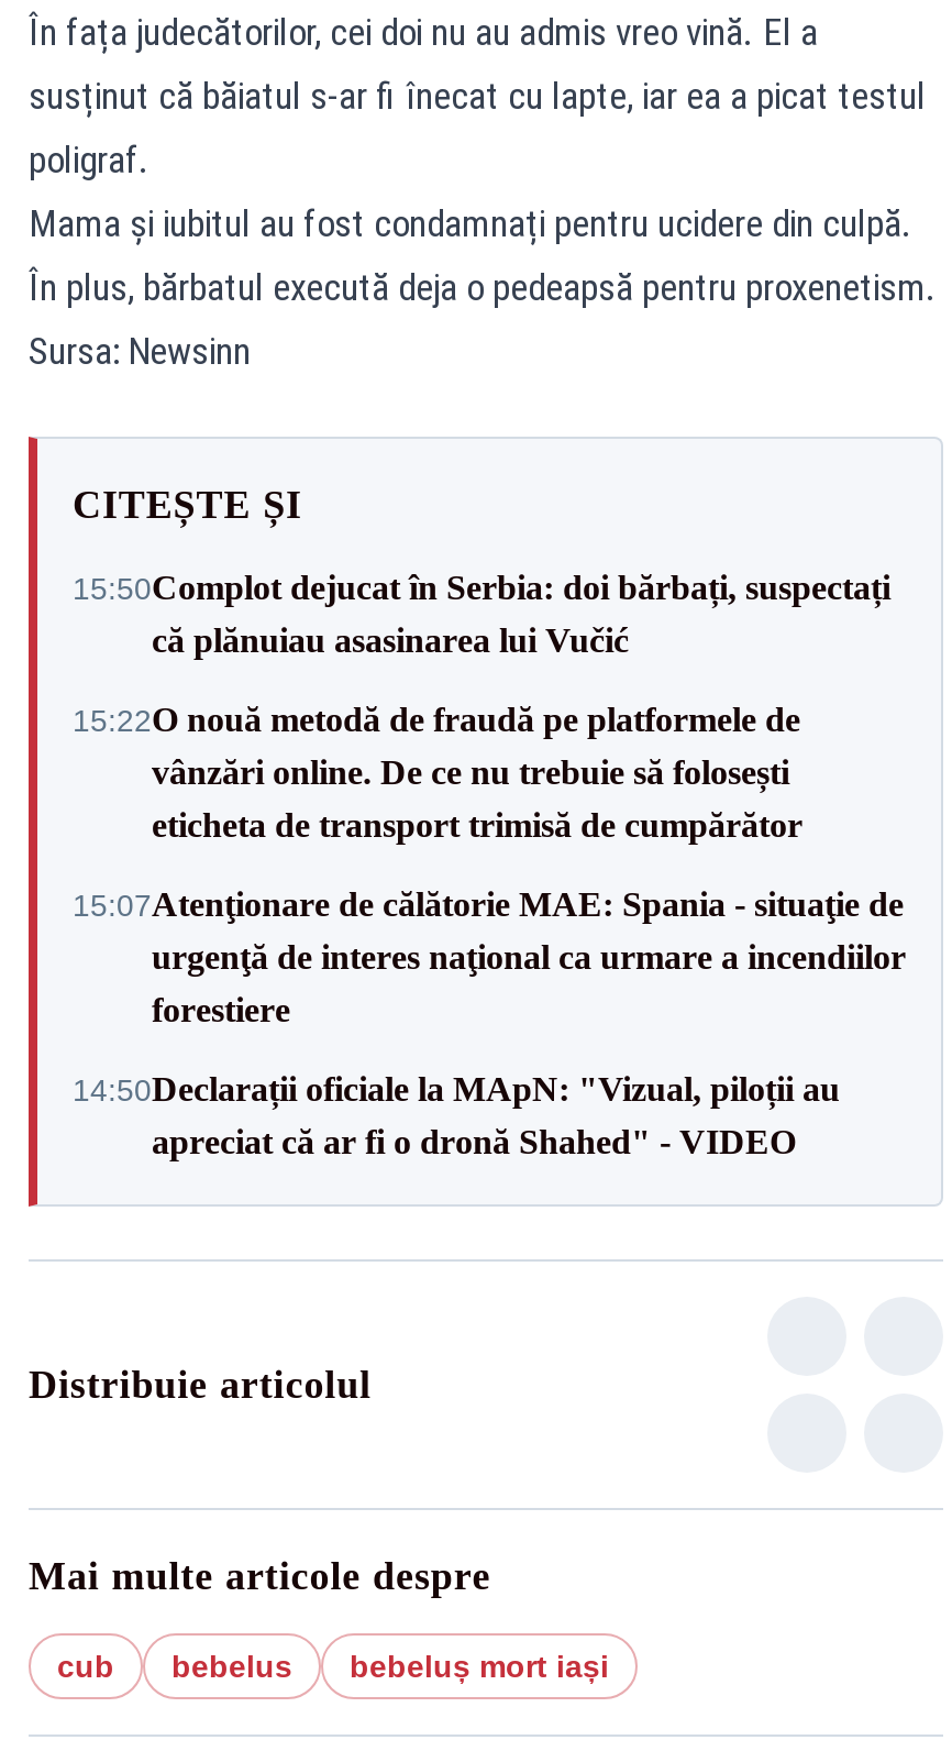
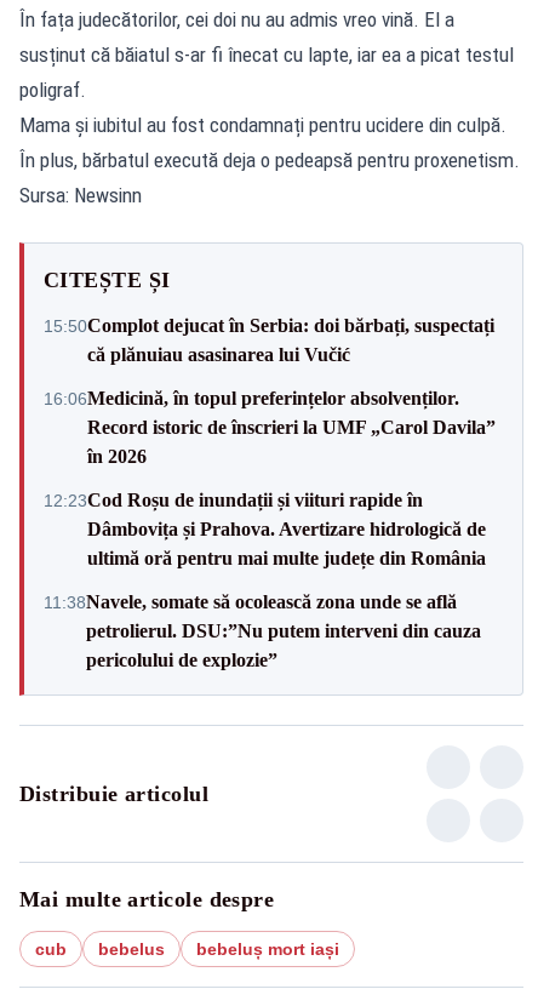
- 15:22O nouă metodă de fraudă pe platformele de
- vânzări online. De ce nu trebuie să folosești
- eticheta de transport trimisă de cumpărător
+ 16:06Medicină, în topul preferințelor absolvenților.
+ Record istoric de înscrieri la UMF „Carol Davila”
+ în 2026

- 15:07Atenţionare de călătorie MAE: Spania - situaţie de
- urgenţă de interes naţional ca urmare a incendiilor
- forestiere
+ 12:23Cod Roșu de inundații și viituri rapide în
+ Dâmbovița și Prahova. Avertizare hidrologică de
+ ultimă oră pentru mai multe județe din România

- 14:50Declarații oficiale la MApN: "Vizual, piloții au
- apreciat că ar fi o dronă Shahed" - VIDEO
+ 11:38Navele, somate să ocolească zona unde se află
+ petrolierul. DSU:”Nu putem interveni din cauza
+ pericolului de explozie”
